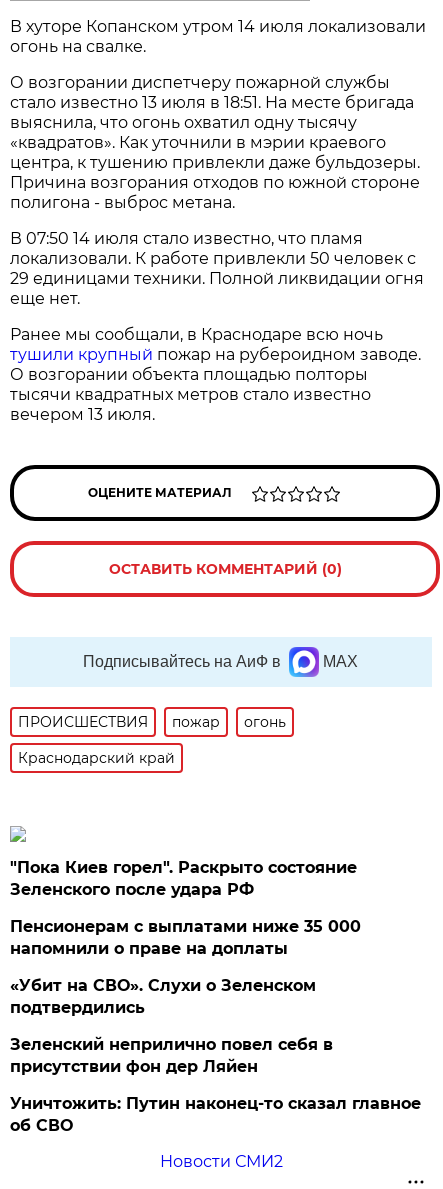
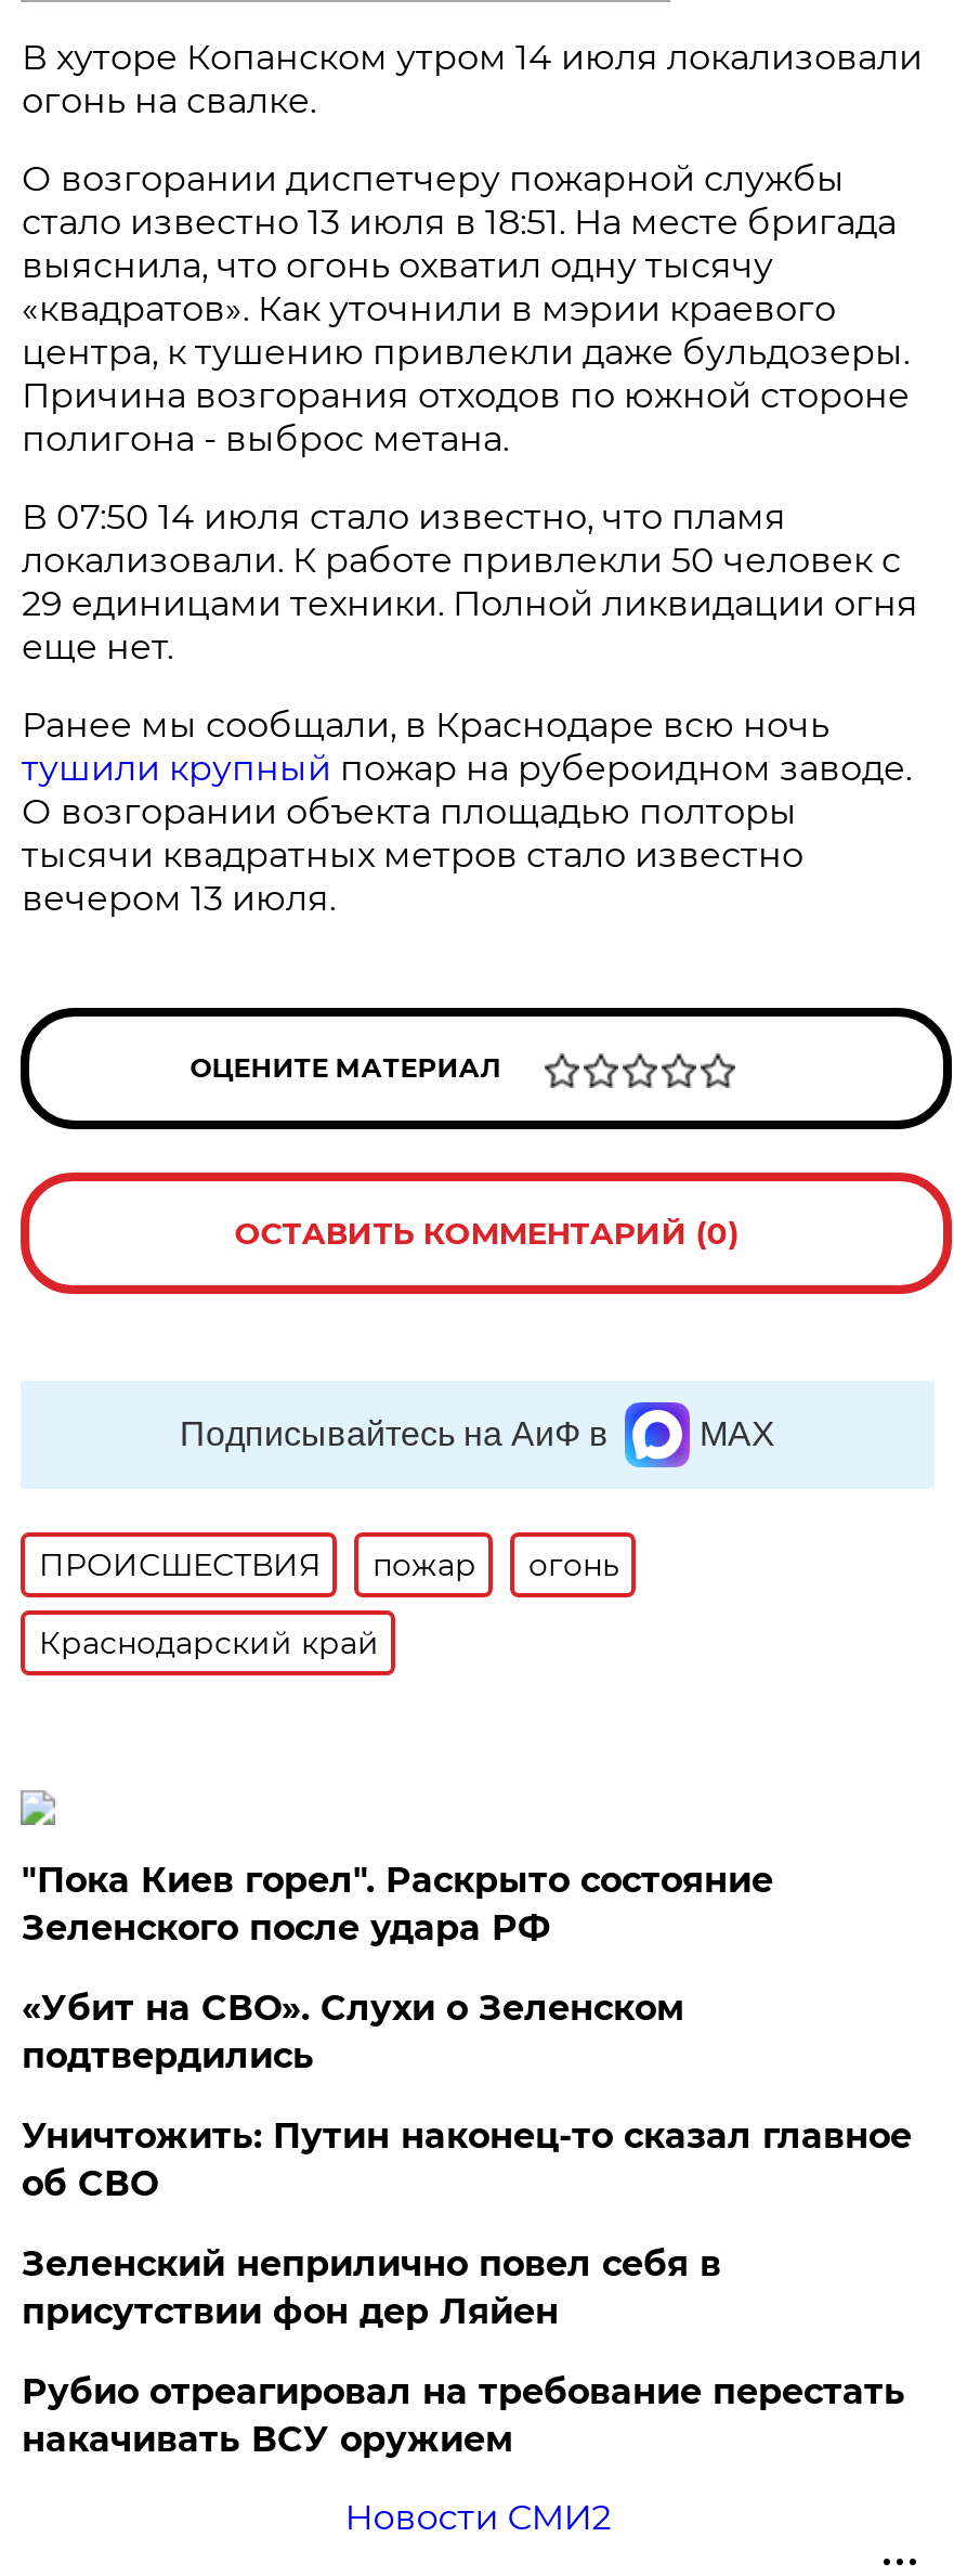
- Пенсионерам с выплатами ниже 35 000
- напомнили о праве на доплаты

moved up: «Убит на СВО». Слухи о Зеленском | подтвердились

+ Рубио отреагировал на требование перестать
+ накачивать ВСУ оружием

moved up: Уничтожить: Путин наконец-то сказал главное | об СВО
